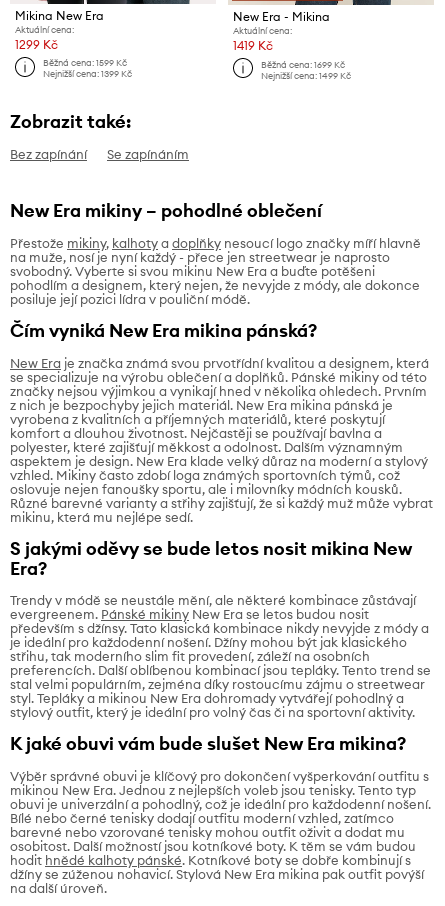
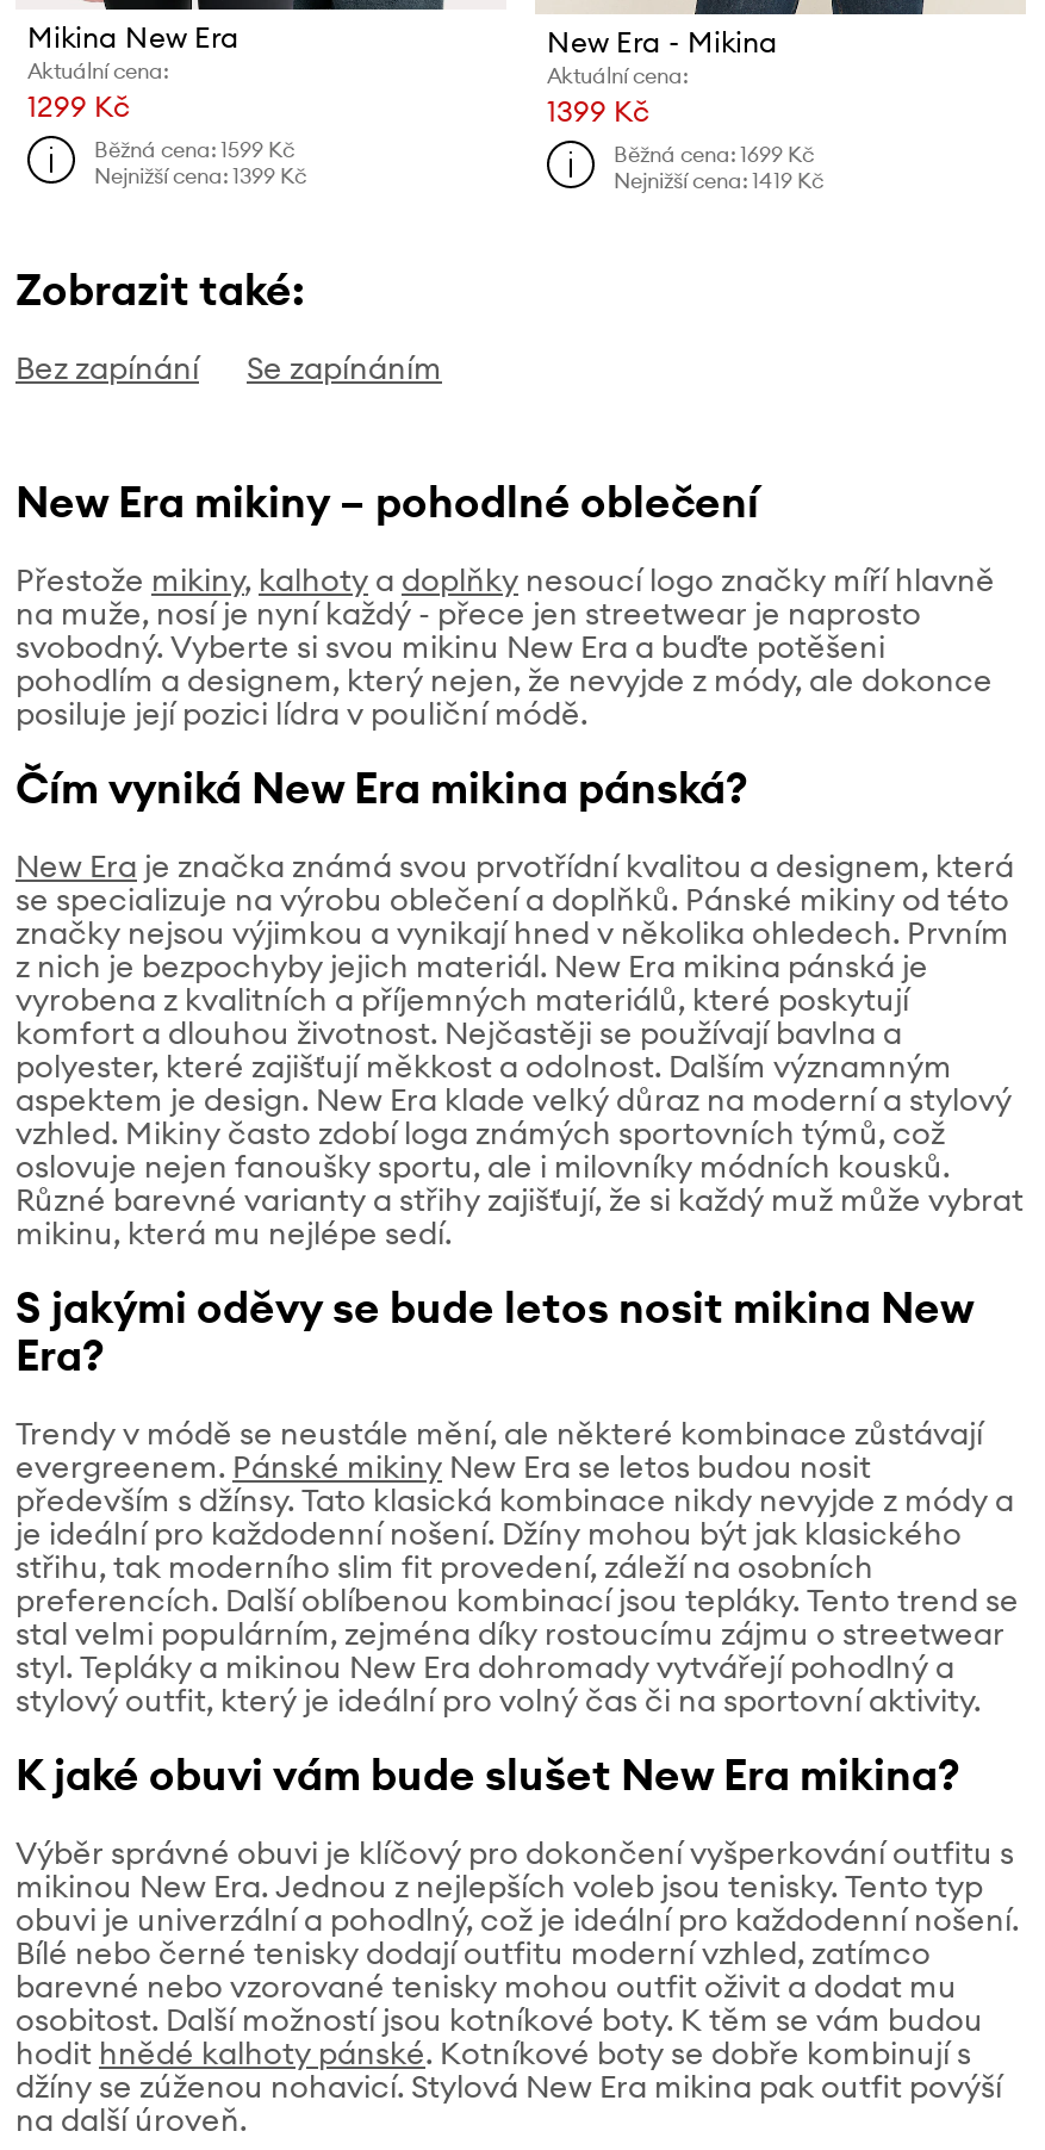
- 1419 Kč
+ 1399 Kč

- Nejnižší cena: 1499 Kč
+ Nejnižší cena: 1419 Kč
